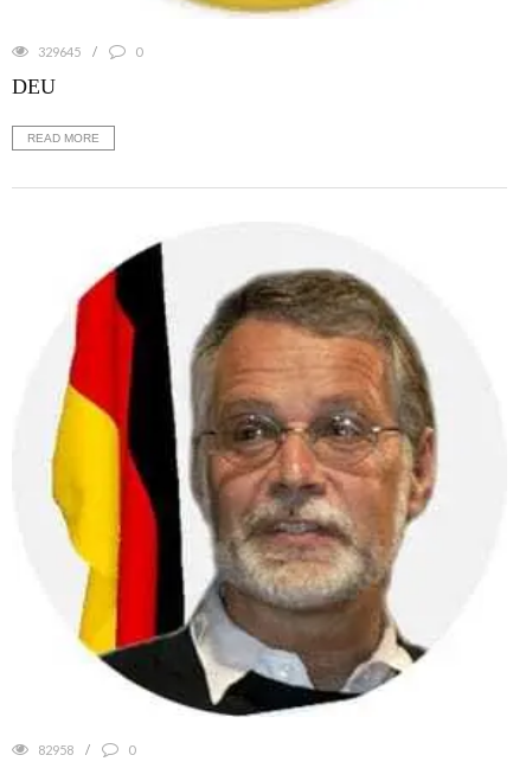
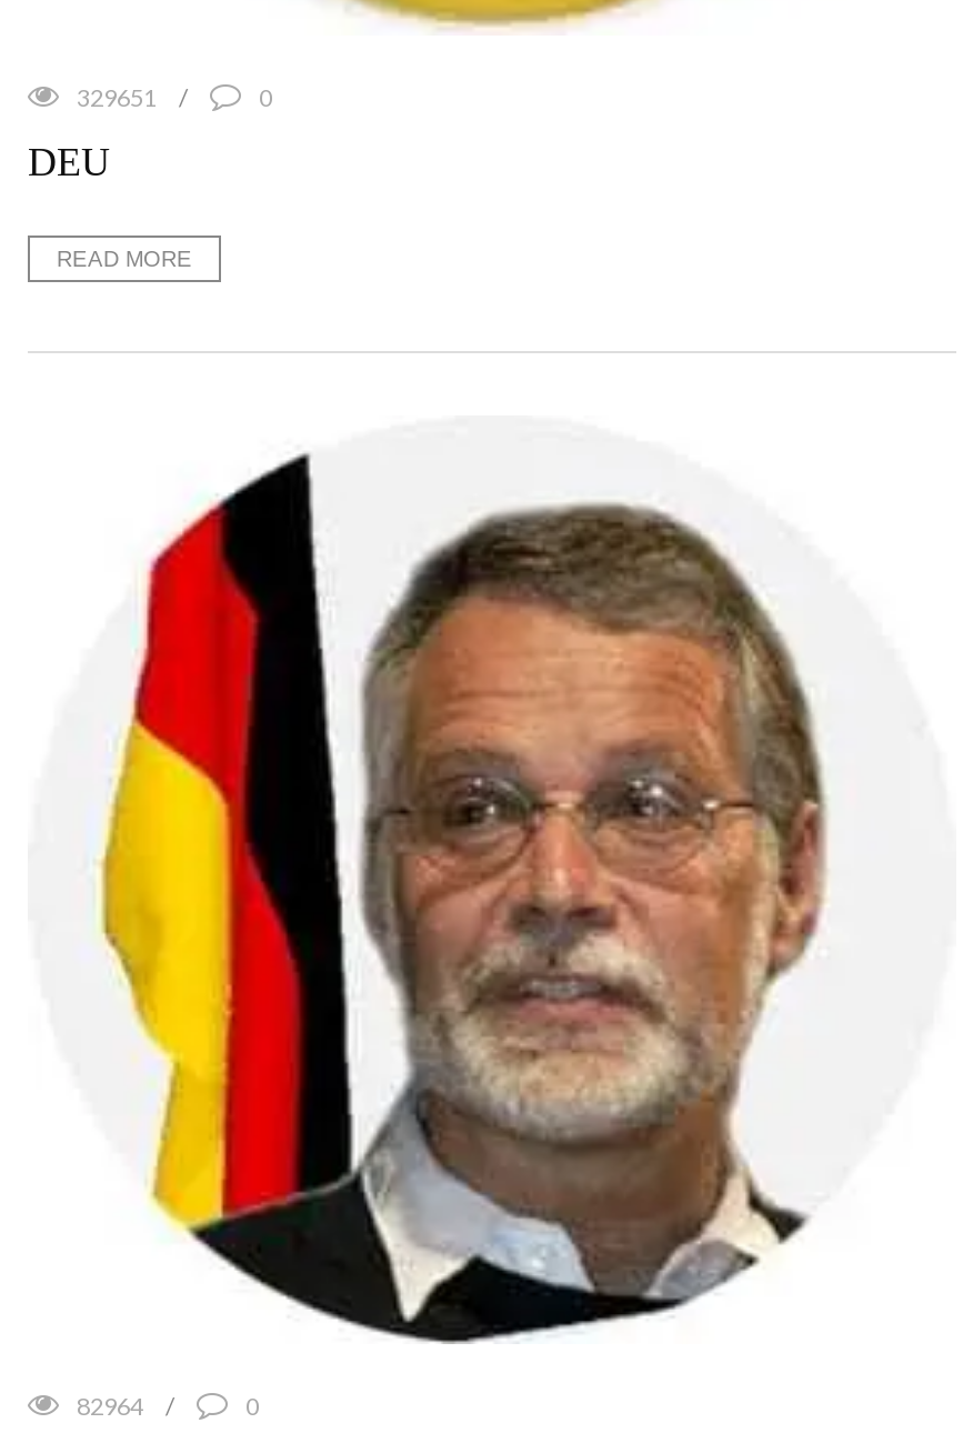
- 329645
+ 329651

- 82958
+ 82964
